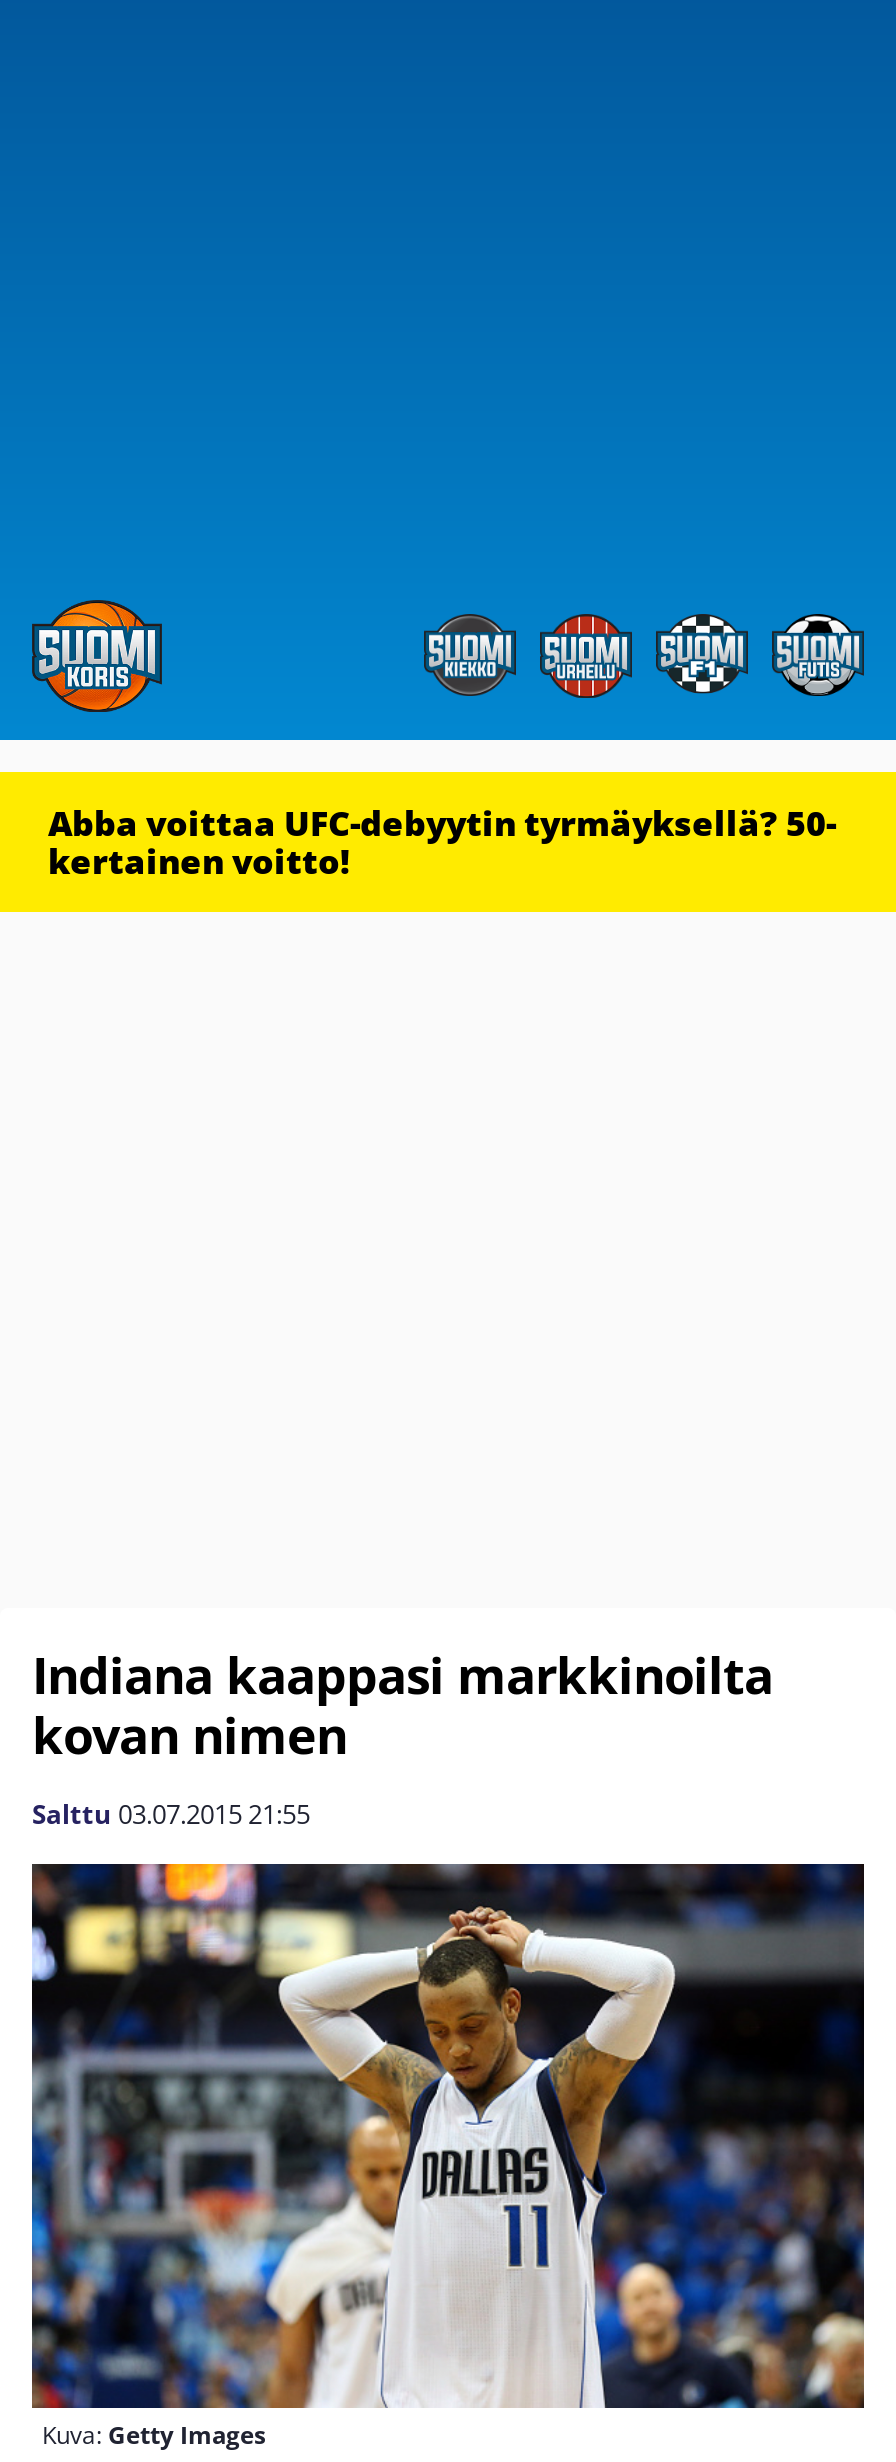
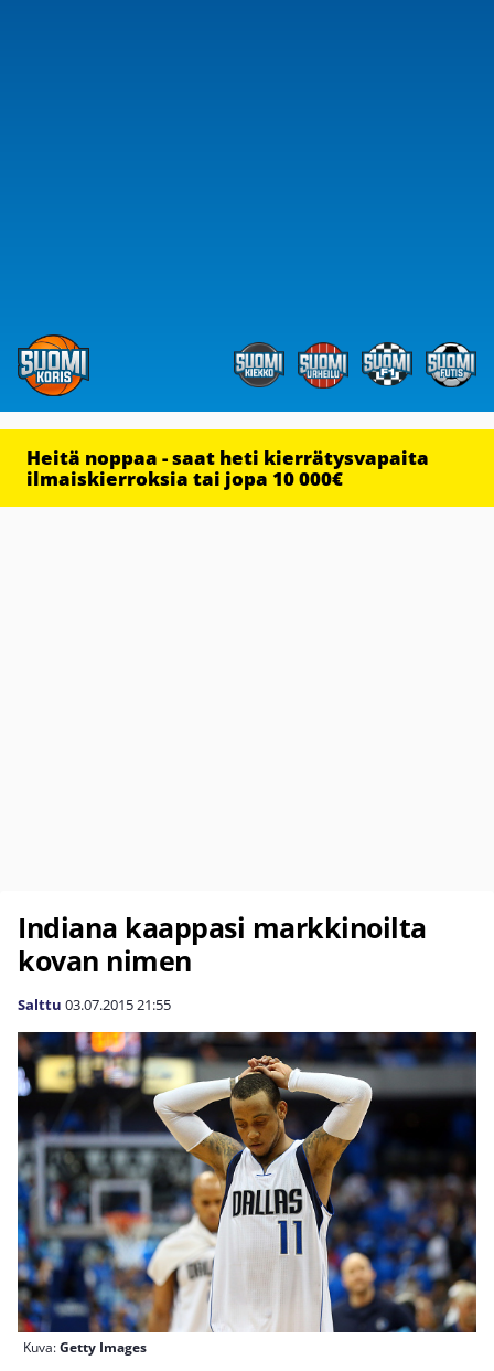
- Abba voittaa UFC-debyytin tyrmäyksellä? 50-
- kertainen voitto!
+ Heitä noppaa - saat heti kierrätysvapaita
+ ilmaiskierroksia tai jopa 10 000€
